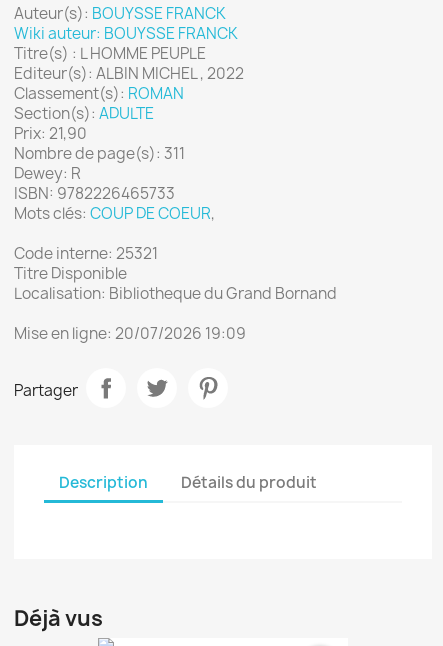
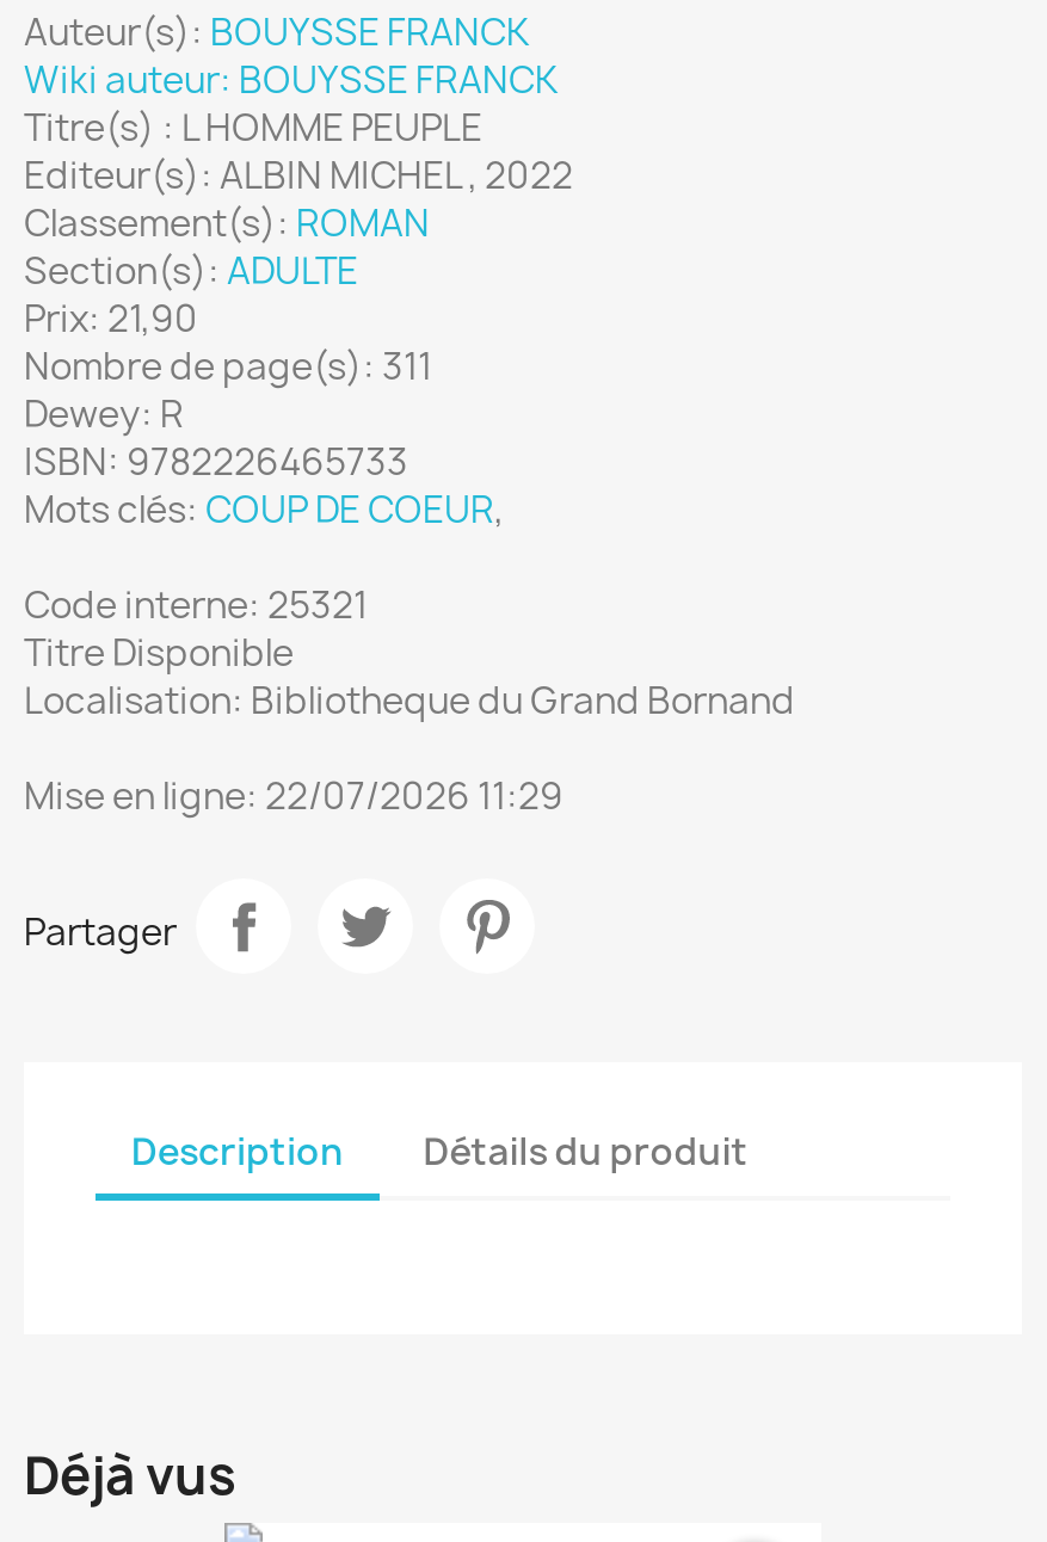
- Mise en ligne: 20/07/2026 19:09
+ Mise en ligne: 22/07/2026 11:29
